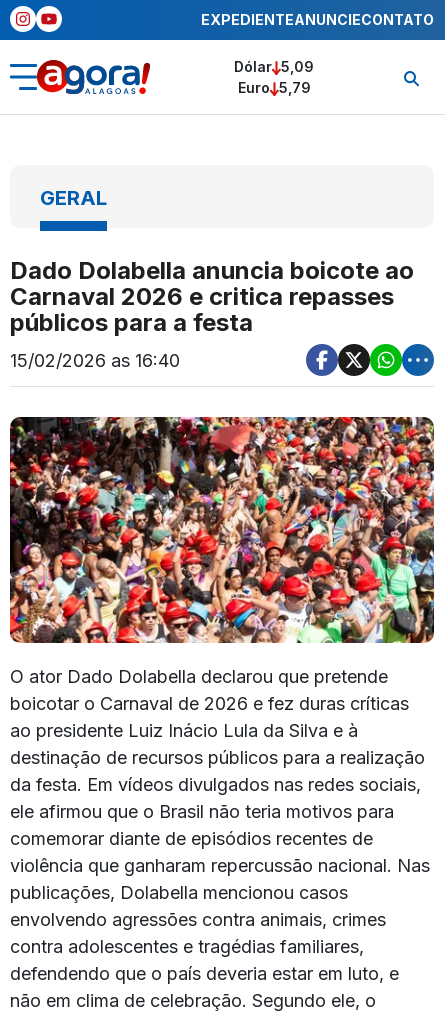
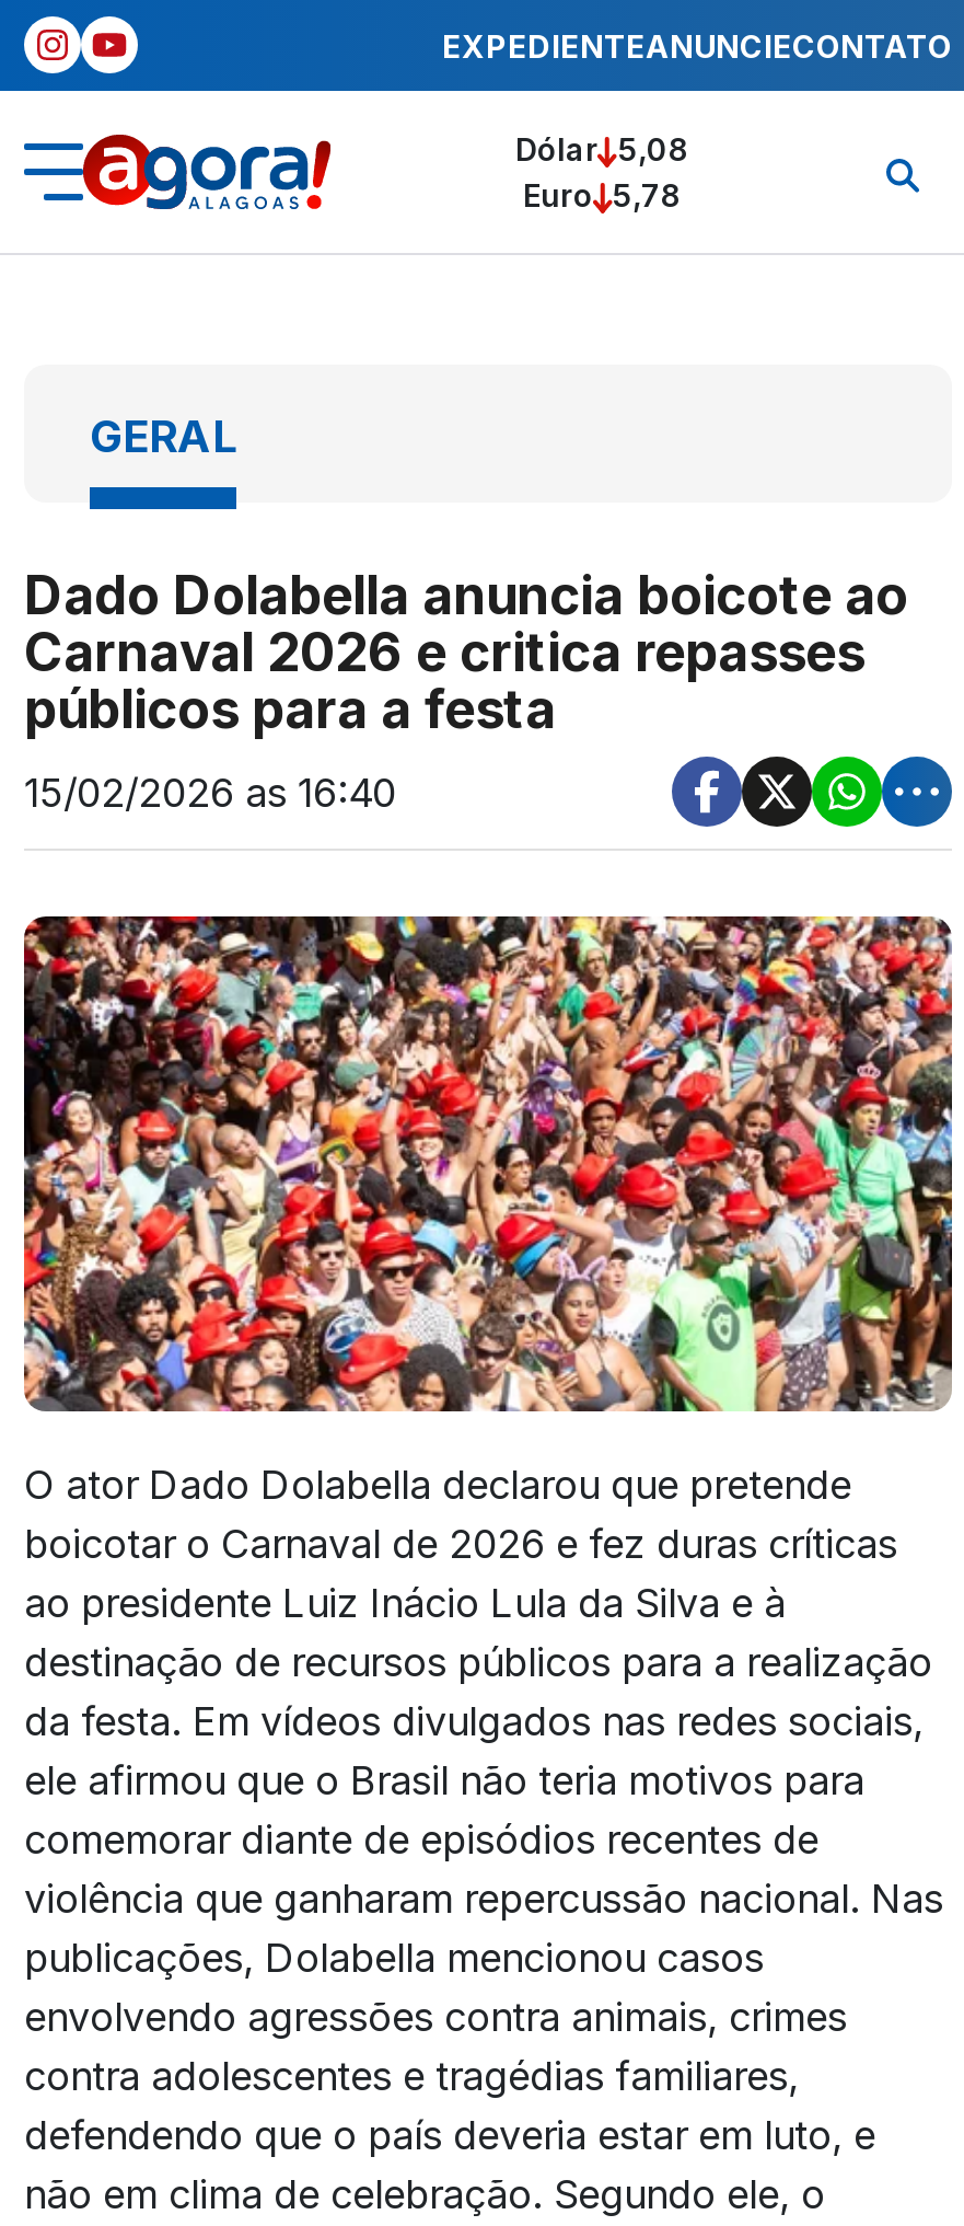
- Dólar 5,09
+ Dólar 5,08

- Euro 5,79
+ Euro 5,78

- [image]
+ [image]
